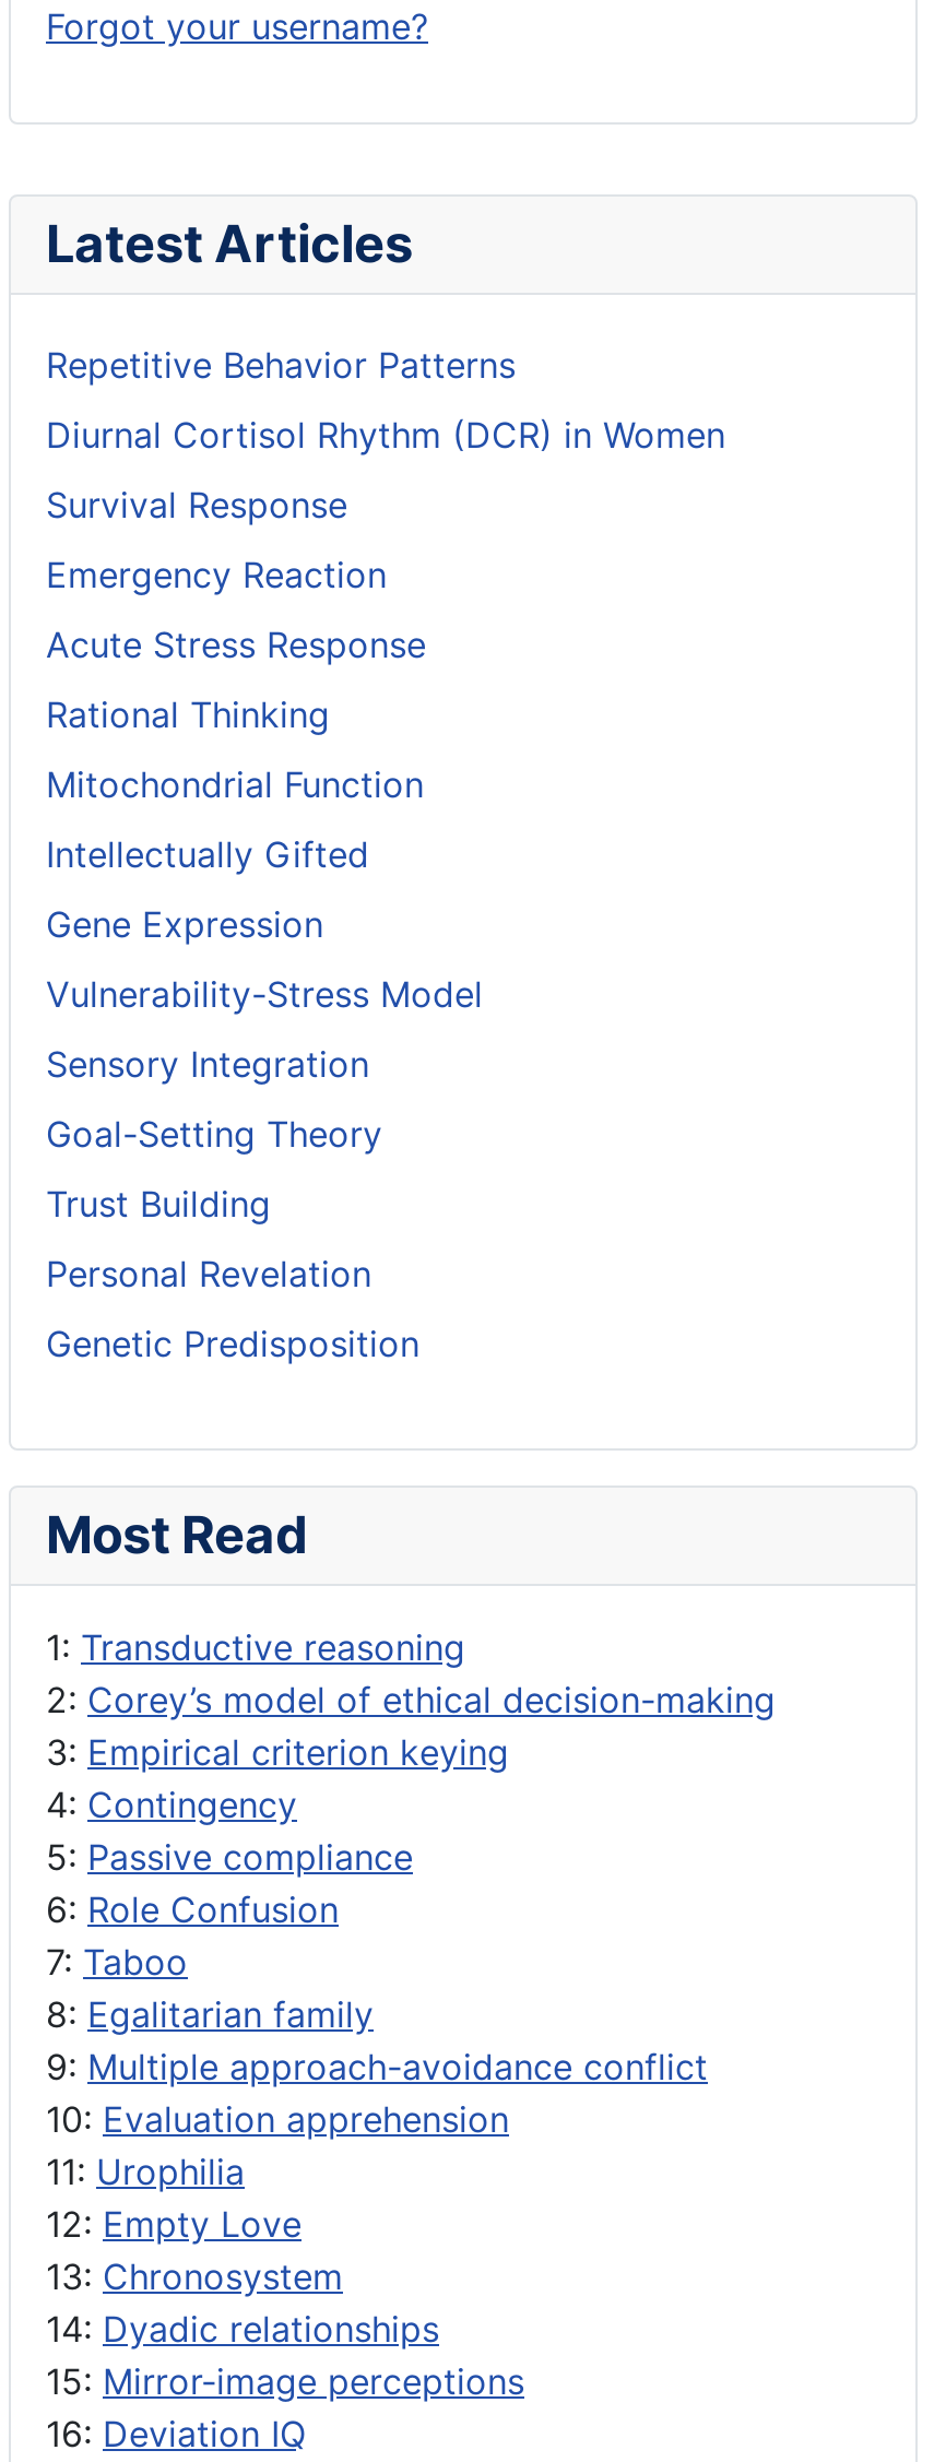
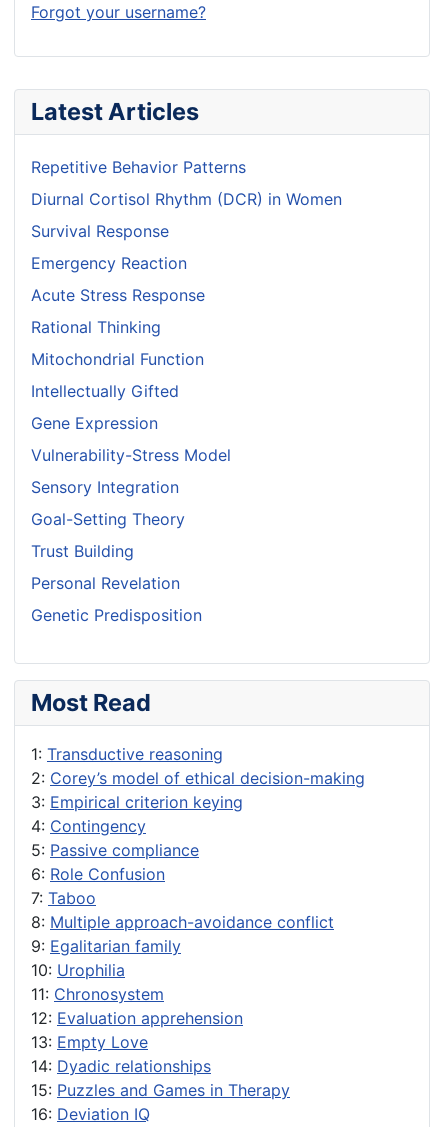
- 8: Egalitarian family
- 9: Multiple approach-avoidance conflict
- 10: Evaluation apprehension
- 11: Urophilia
- 12: Empty Love
- 13: Chronosystem
+ 8: Multiple approach-avoidance conflict
+ 9: Egalitarian family
+ 10: Urophilia
+ 11: Chronosystem
+ 12: Evaluation apprehension
+ 13: Empty Love

- 15: Mirror-image perceptions
+ 15: Puzzles and Games in Therapy
